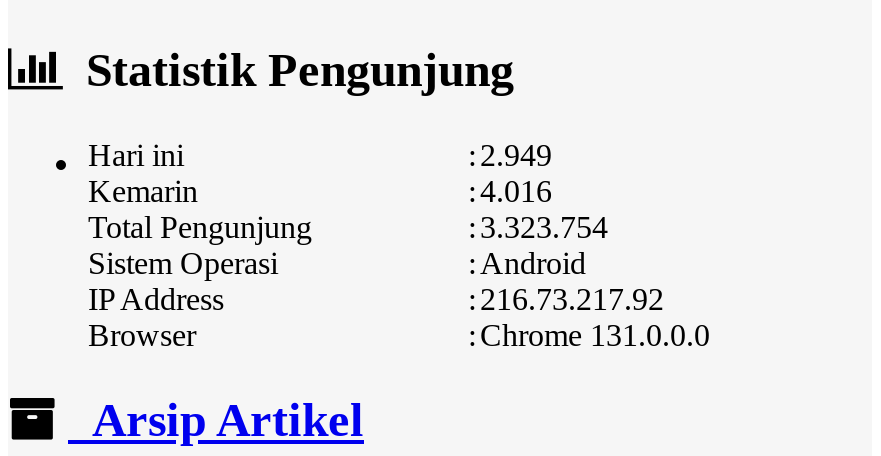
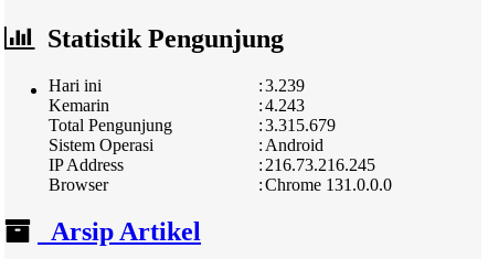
- : 2.949
+ : 3.239

- : 4.016
+ : 4.243

- : 3.323.754
+ : 3.315.679

- : 216.73.217.92
+ : 216.73.216.245
